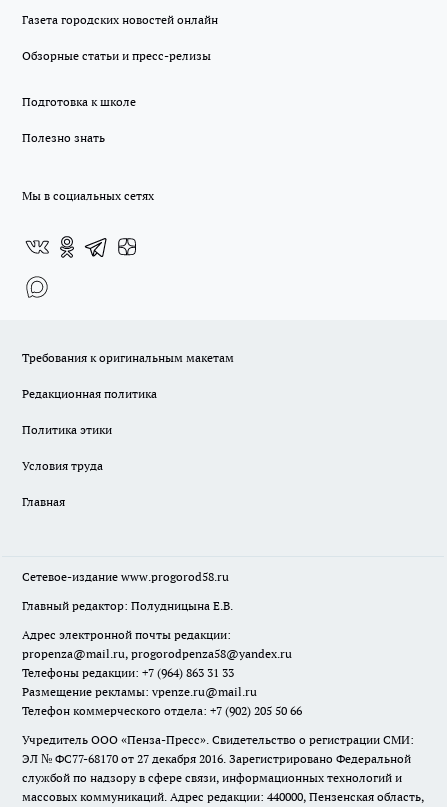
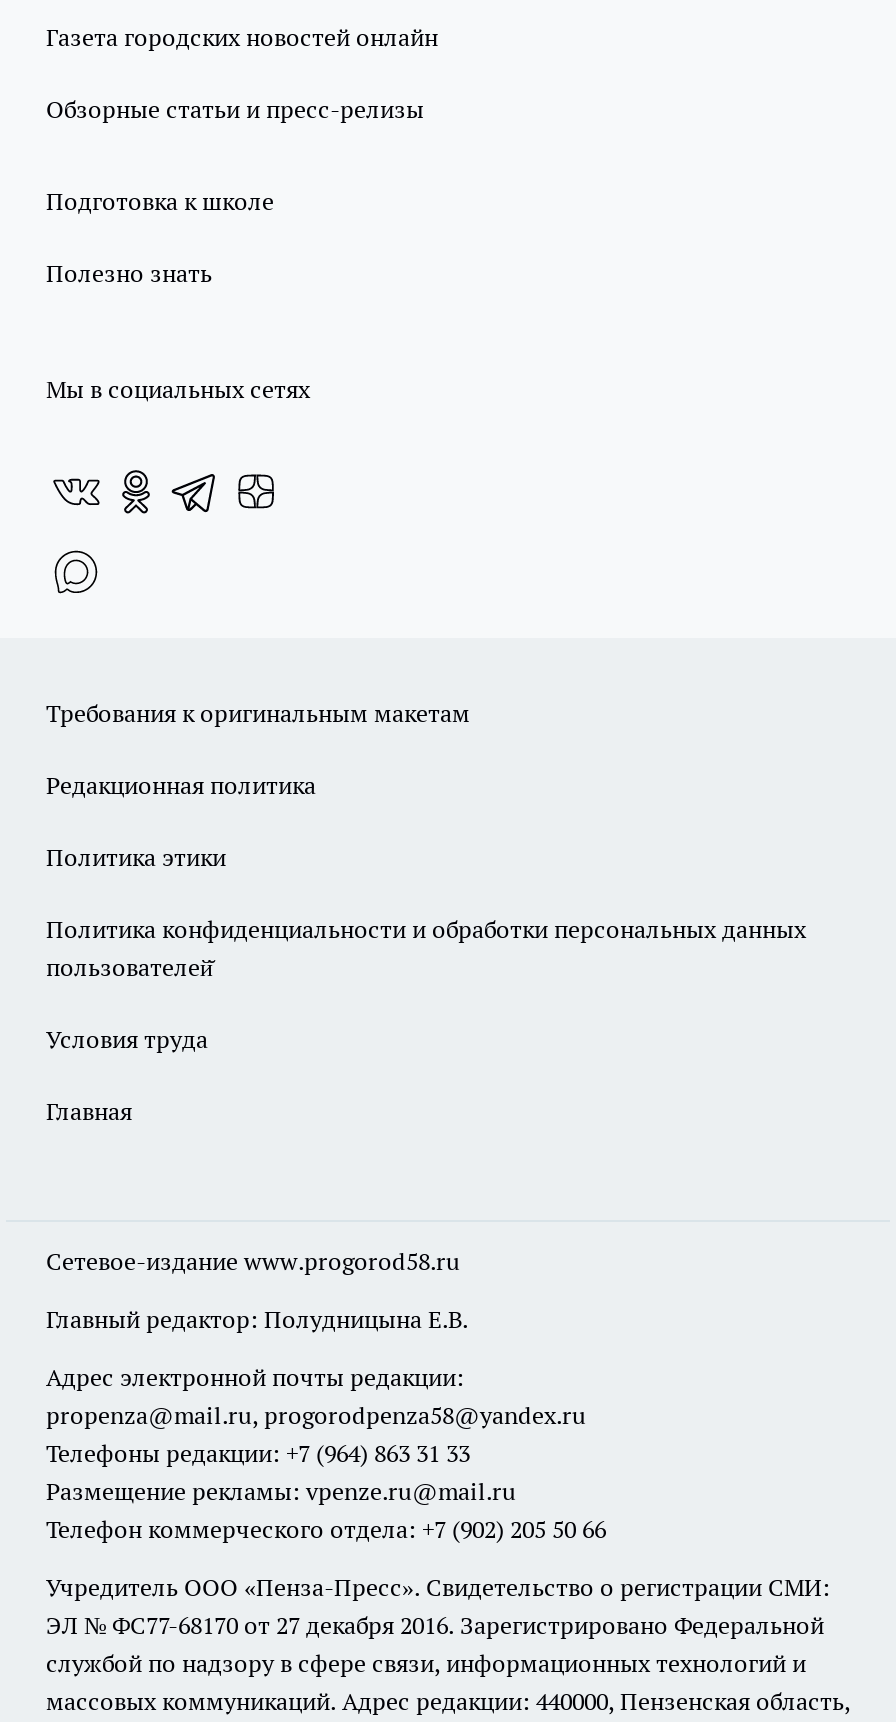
+ Политика конфиденциальности и обработки персональных данных
+ пользователей̆
